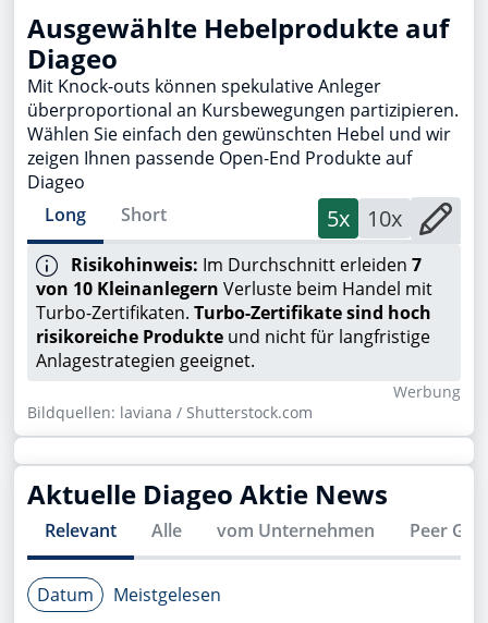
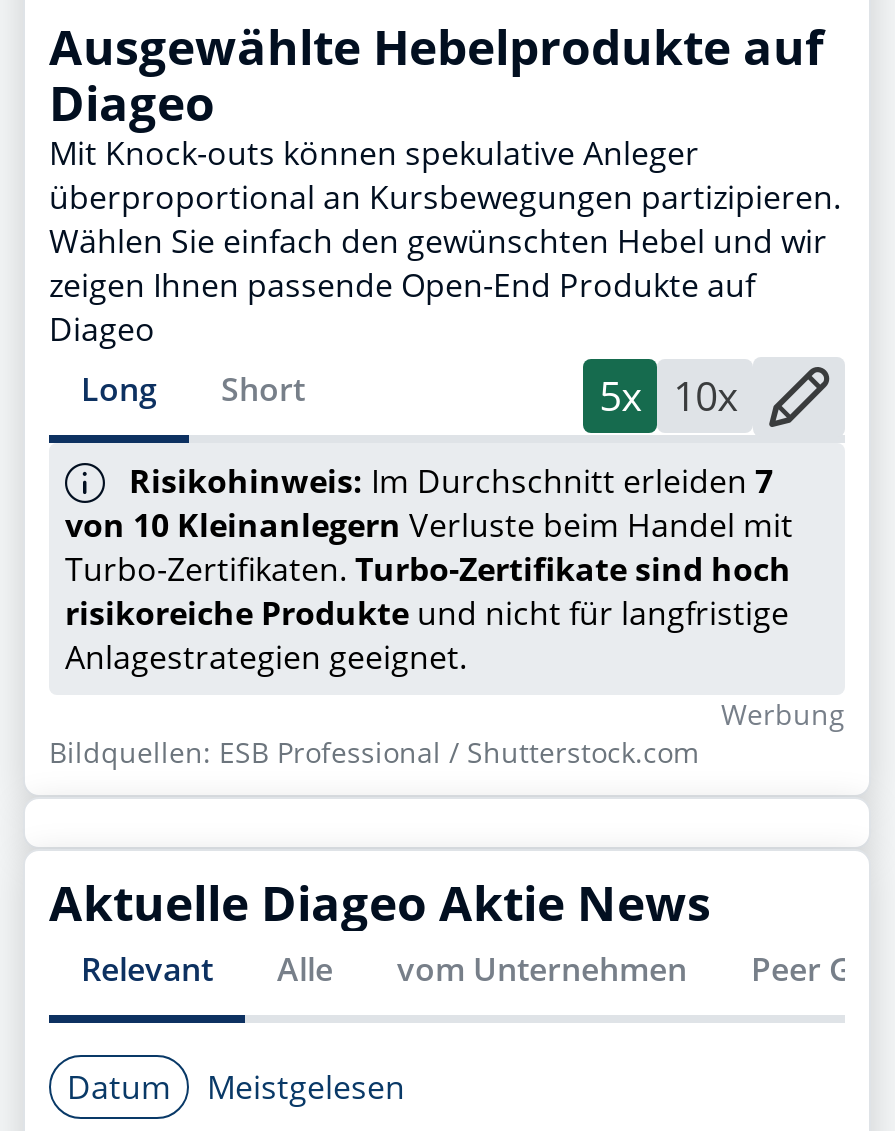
- Bildquellen: laviana / Shutterstock.com
+ Bildquellen: ESB Professional / Shutterstock.com
